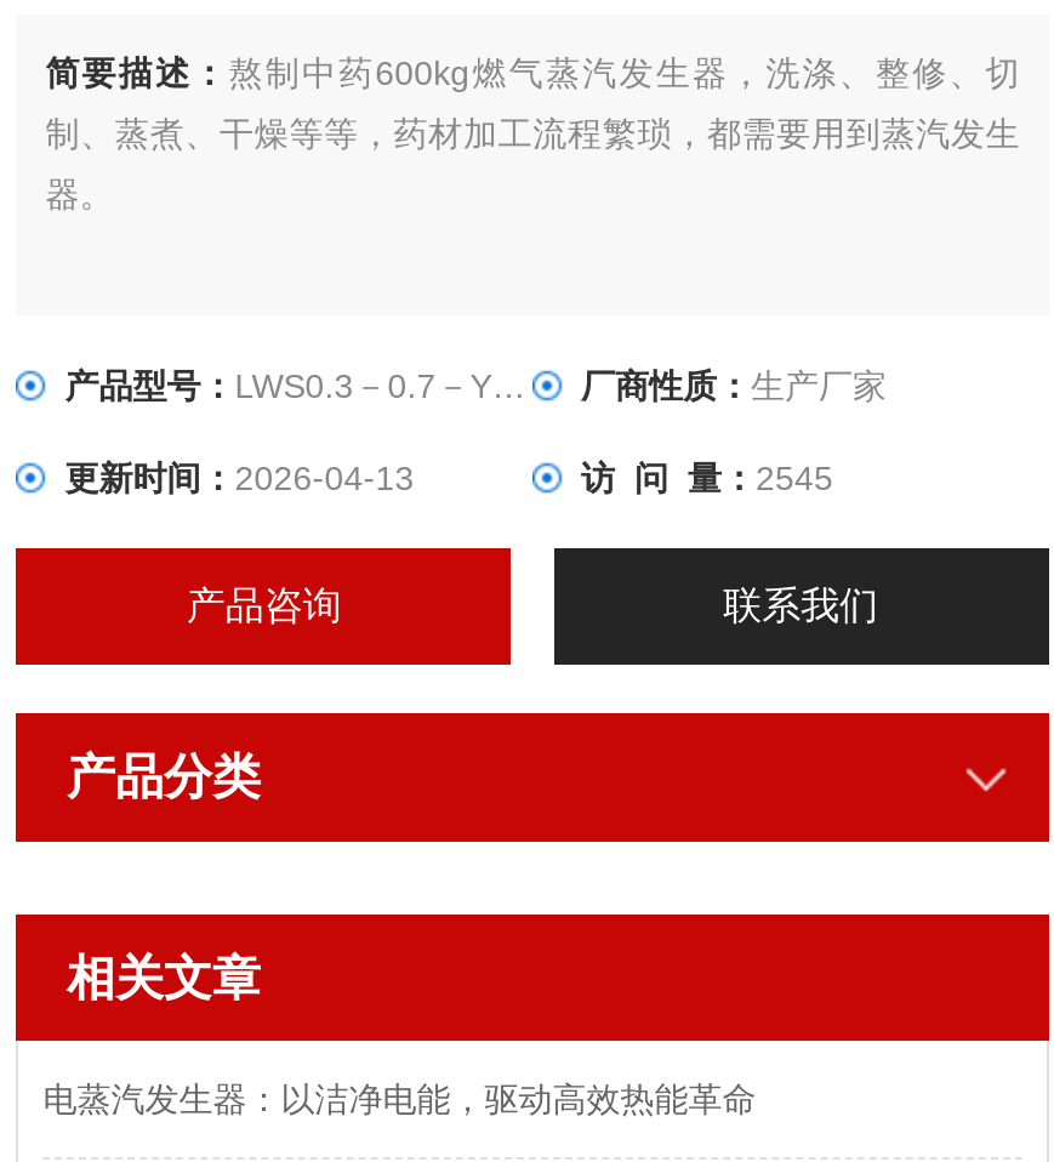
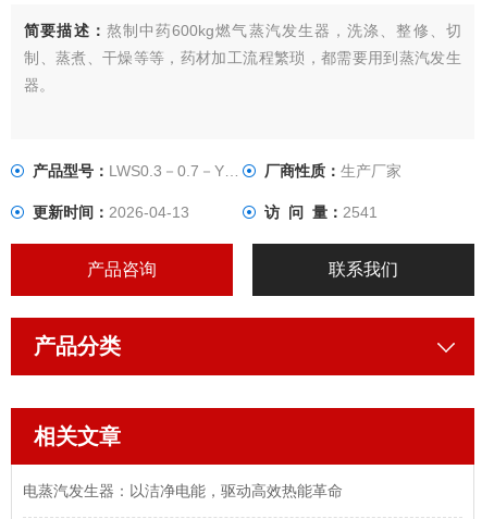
- 访 问 量：2545
+ 访 问 量：2541
